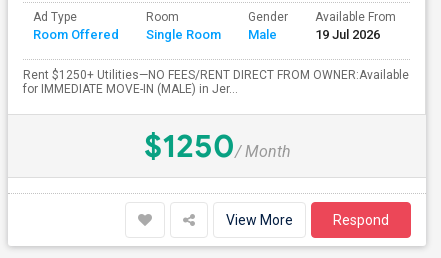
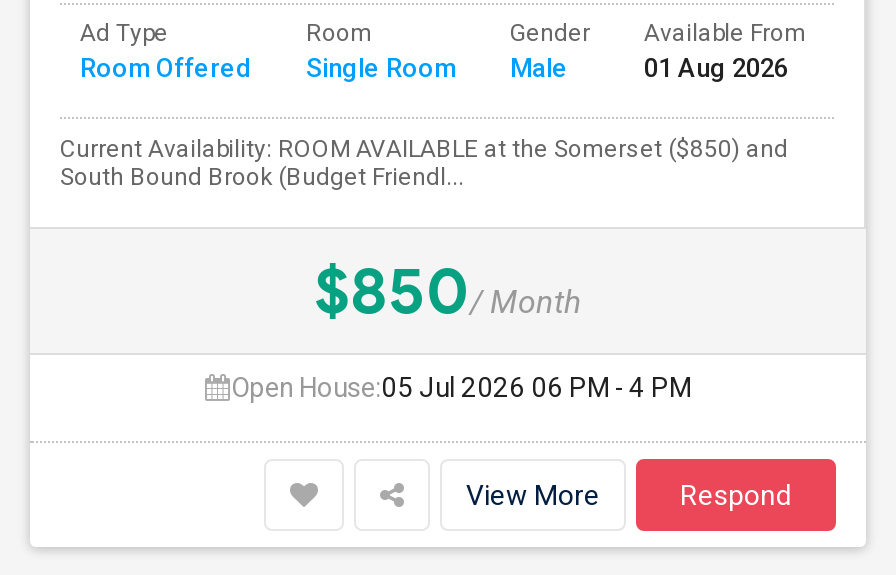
- 19 Jul 2026
+ 01 Aug 2026

- Rent $1250+ Utilities—NO FEES/RENT DIRECT FROM OWNER:Available
- for IMMEDIATE MOVE-IN (MALE) in Jer...
- $1250/ Month
+ Current Availability: ROOM AVAILABLE at the Somerset ($850) and
+ South Bound Brook (Budget Friendl...
+ $850/ Month
+ Open House:05 Jul 2026 06 PM - 4 PM
